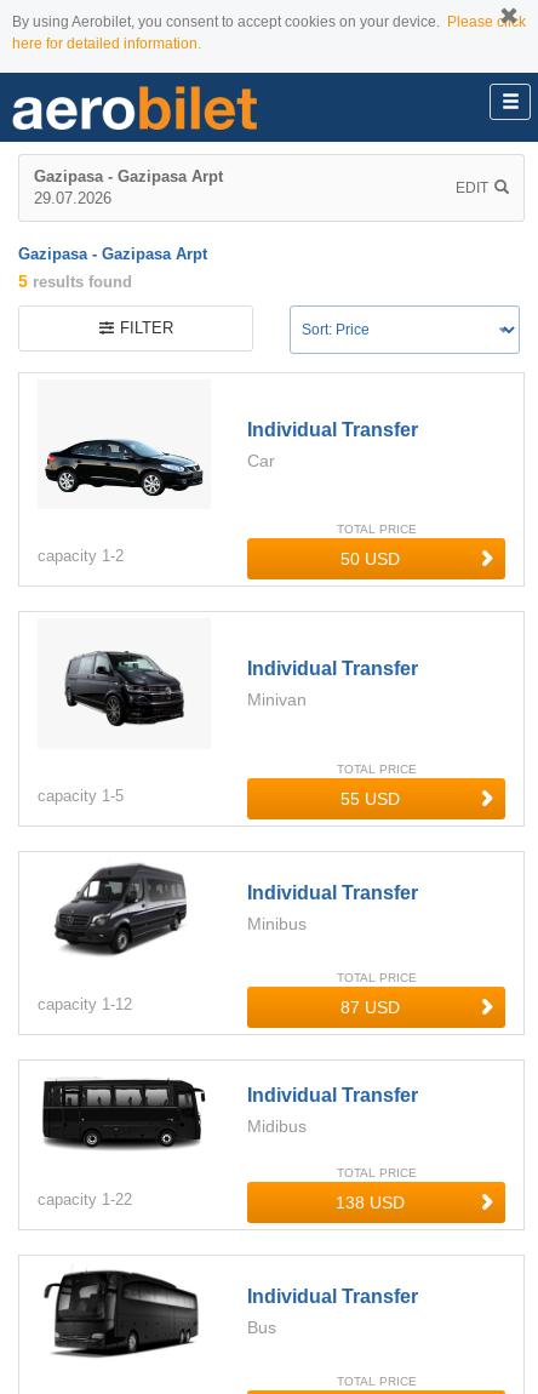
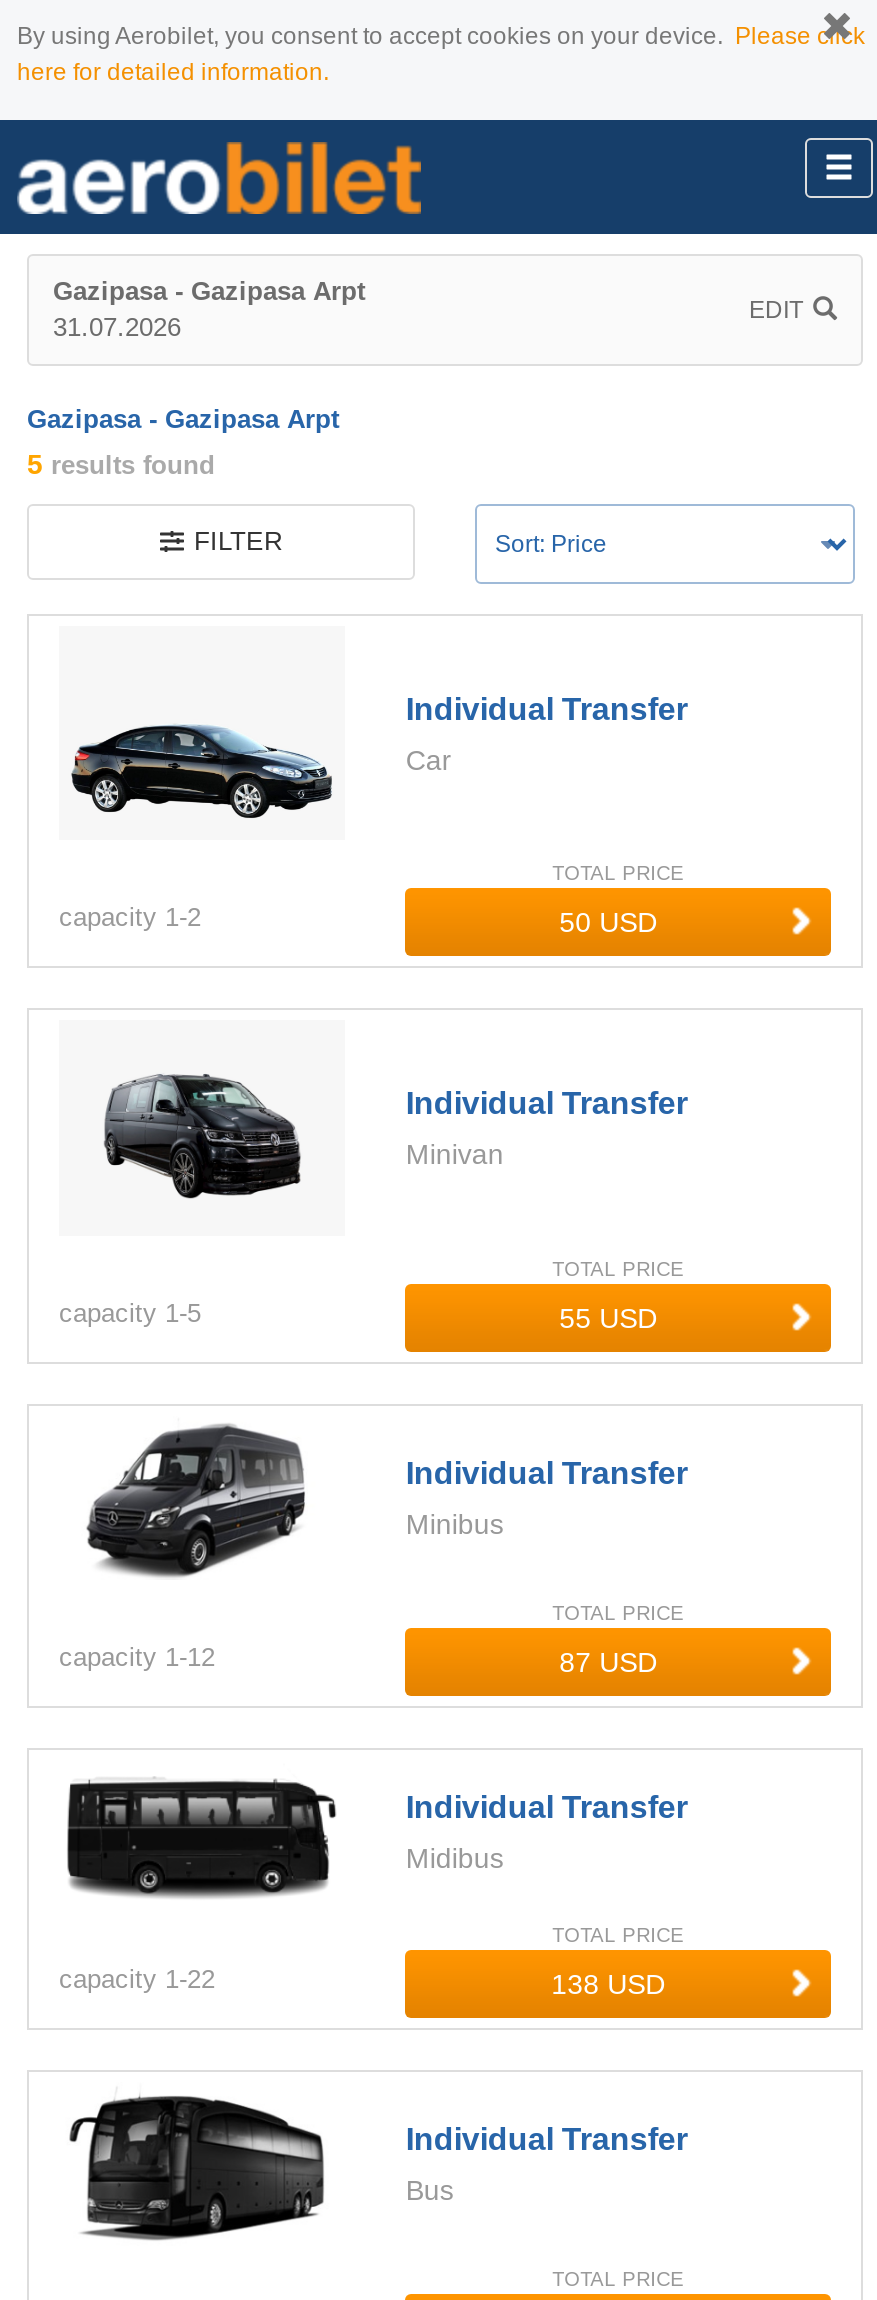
- 29.07.2026
+ 31.07.2026
